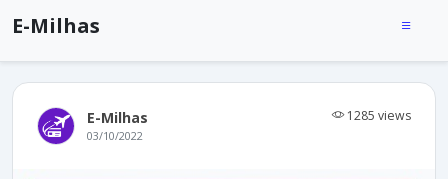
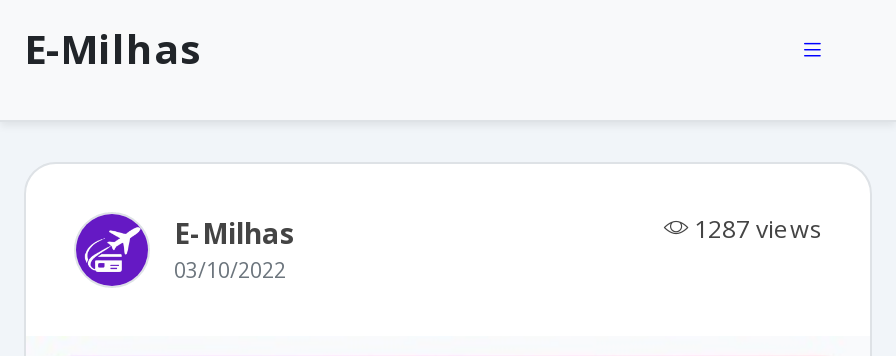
- 1285 views
+ 1287 views
